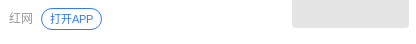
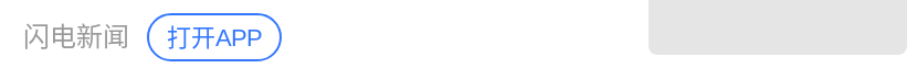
- 红网
+ 闪电新闻
